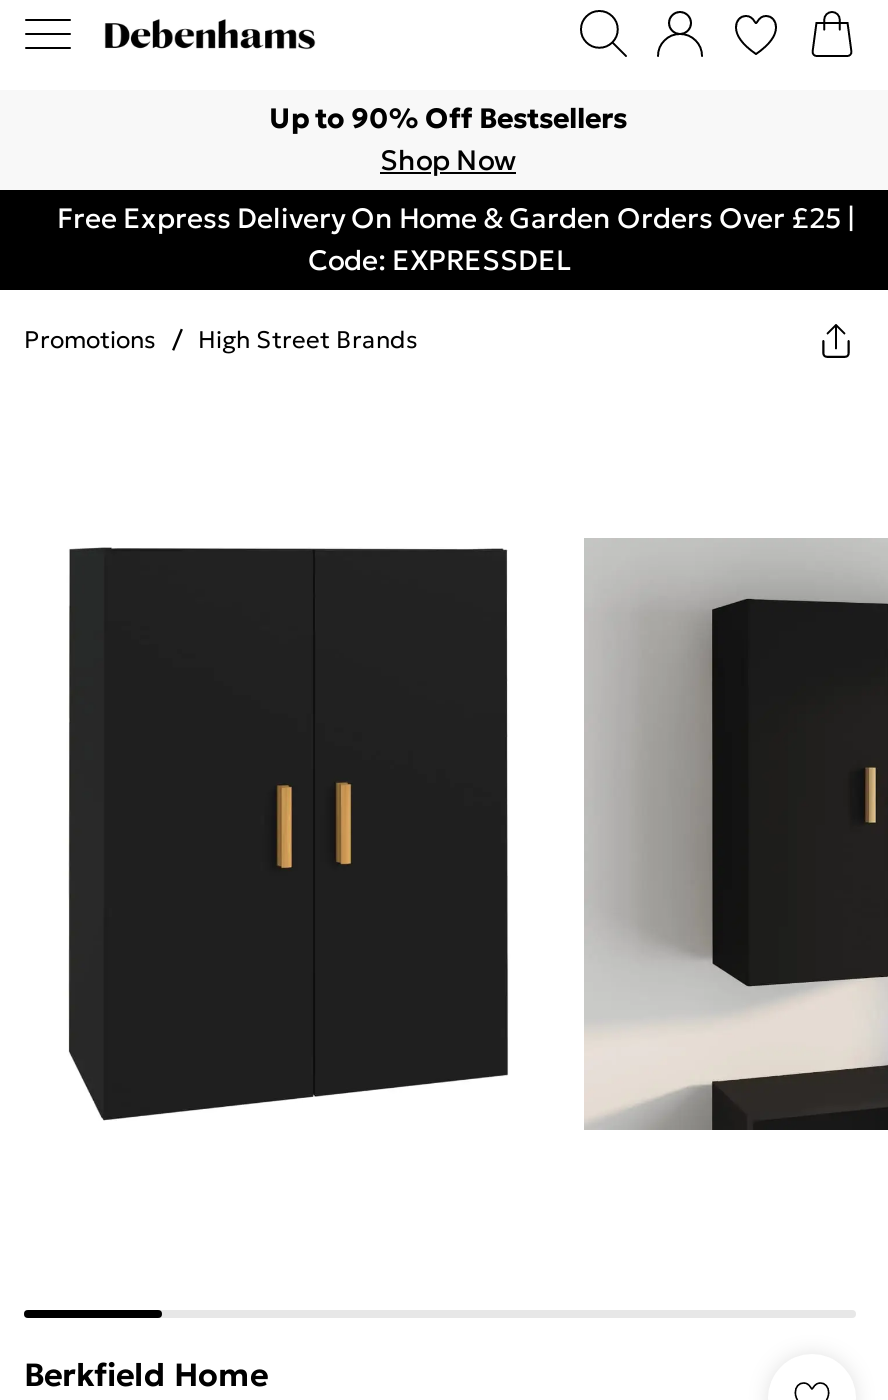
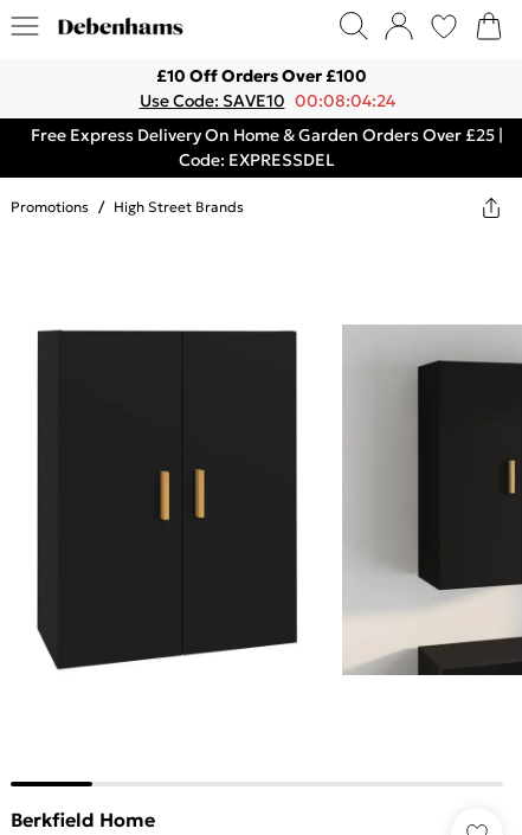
- Up to 90% Off Bestsellers
- Shop Now
+ £10 Off Orders Over £100
+ Use Code: SAVE10 00:08:04:24
